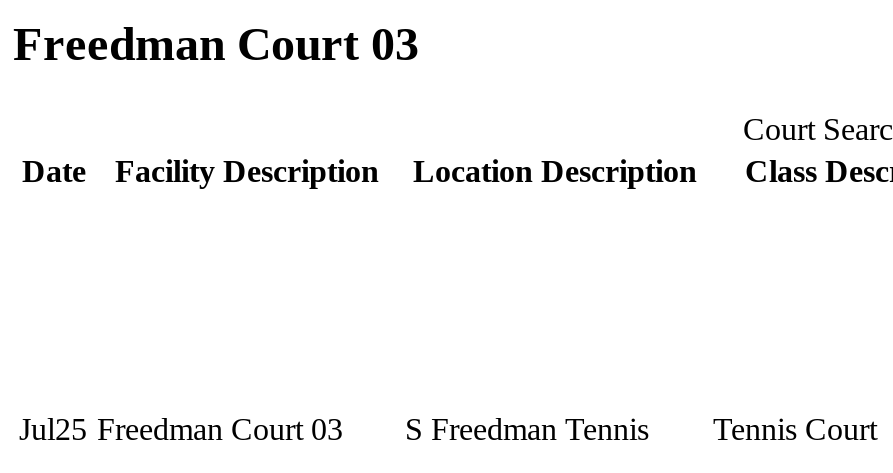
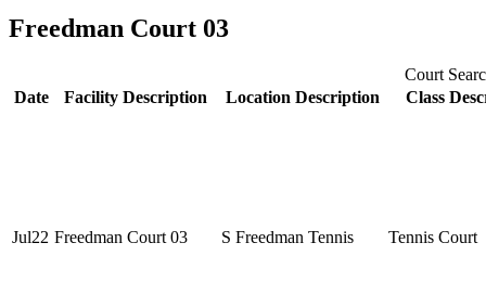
- Jul25 Freedman Court 03
+ Jul22 Freedman Court 03
